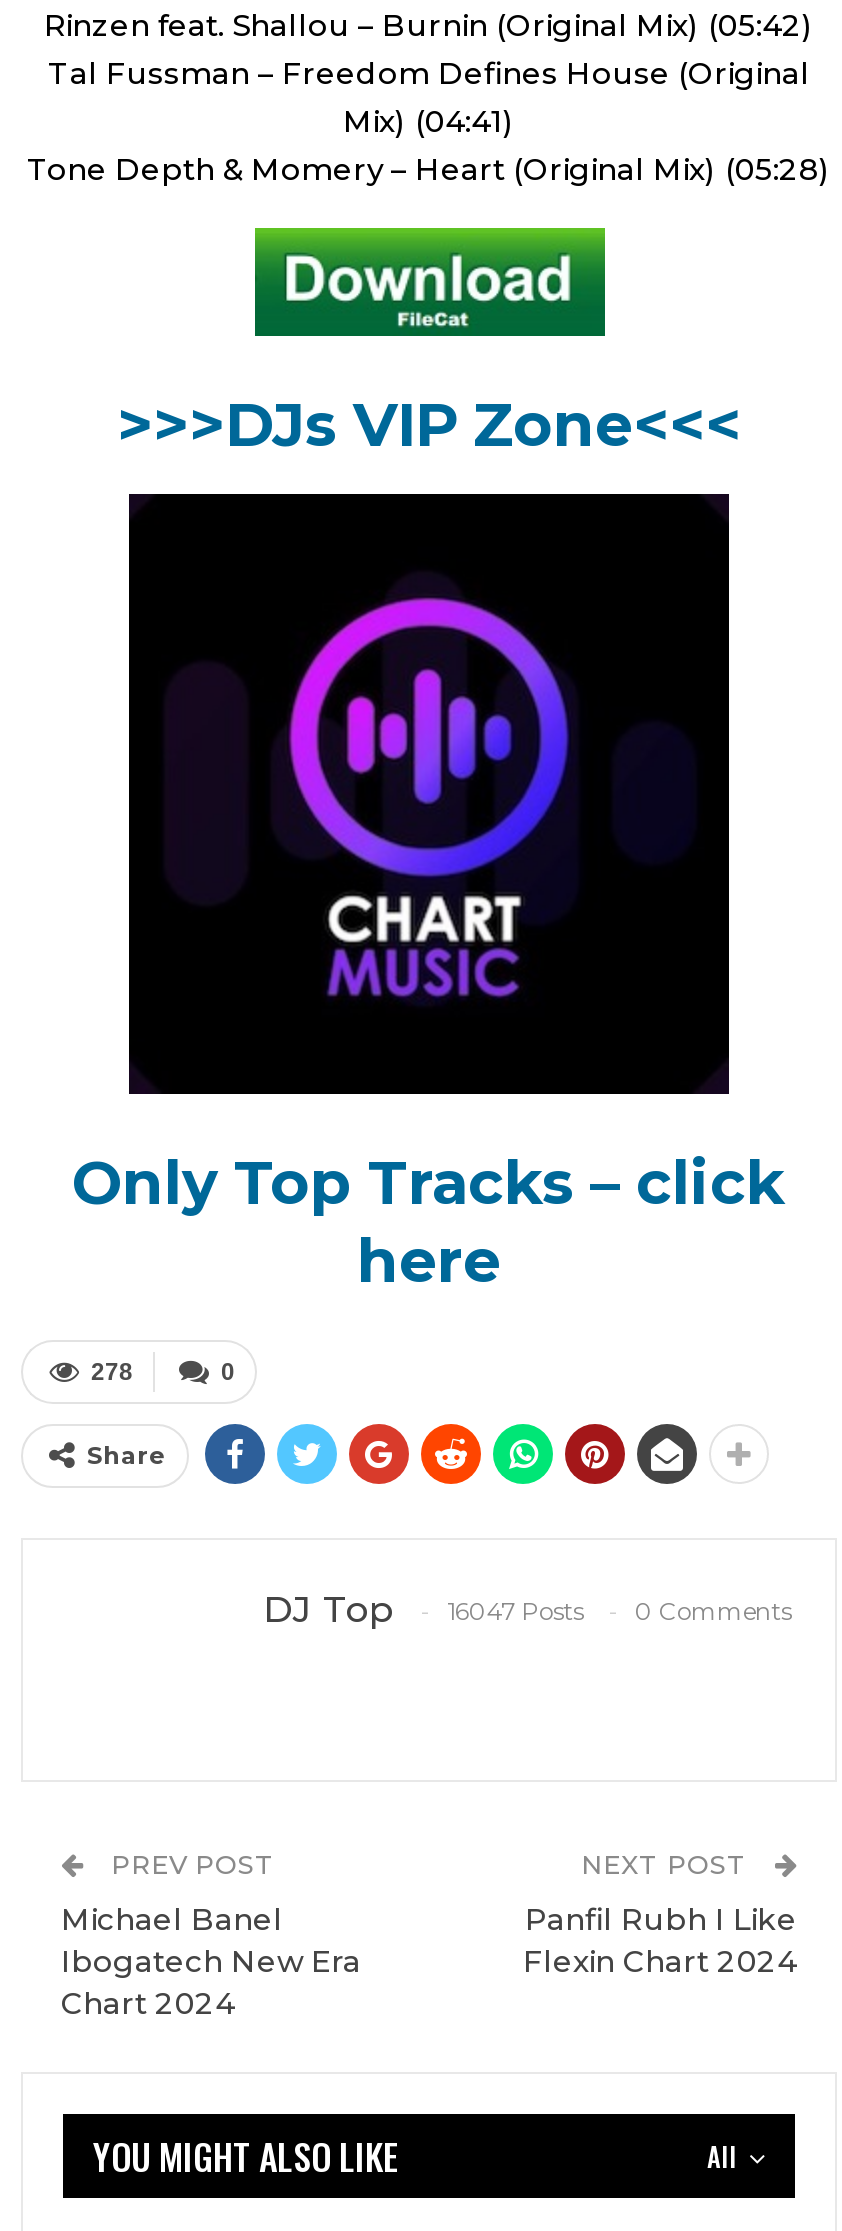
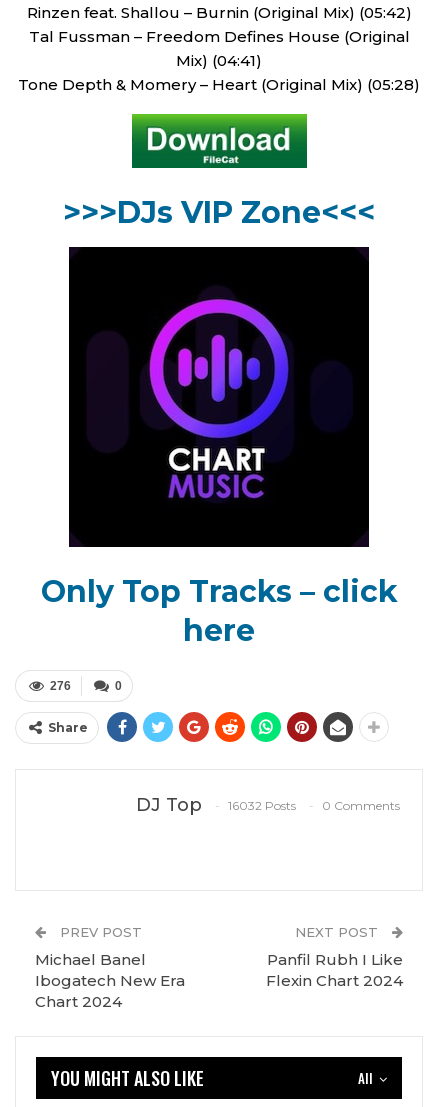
- 278
+ 276

- 16047 Posts
+ 16032 Posts
